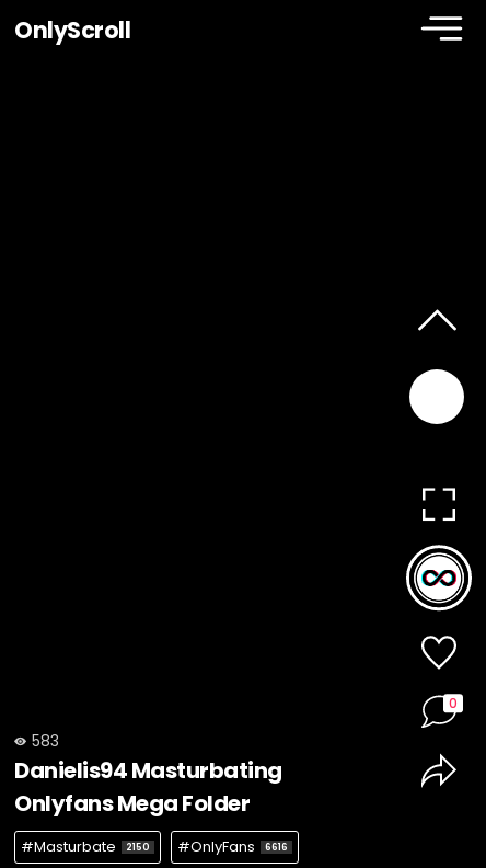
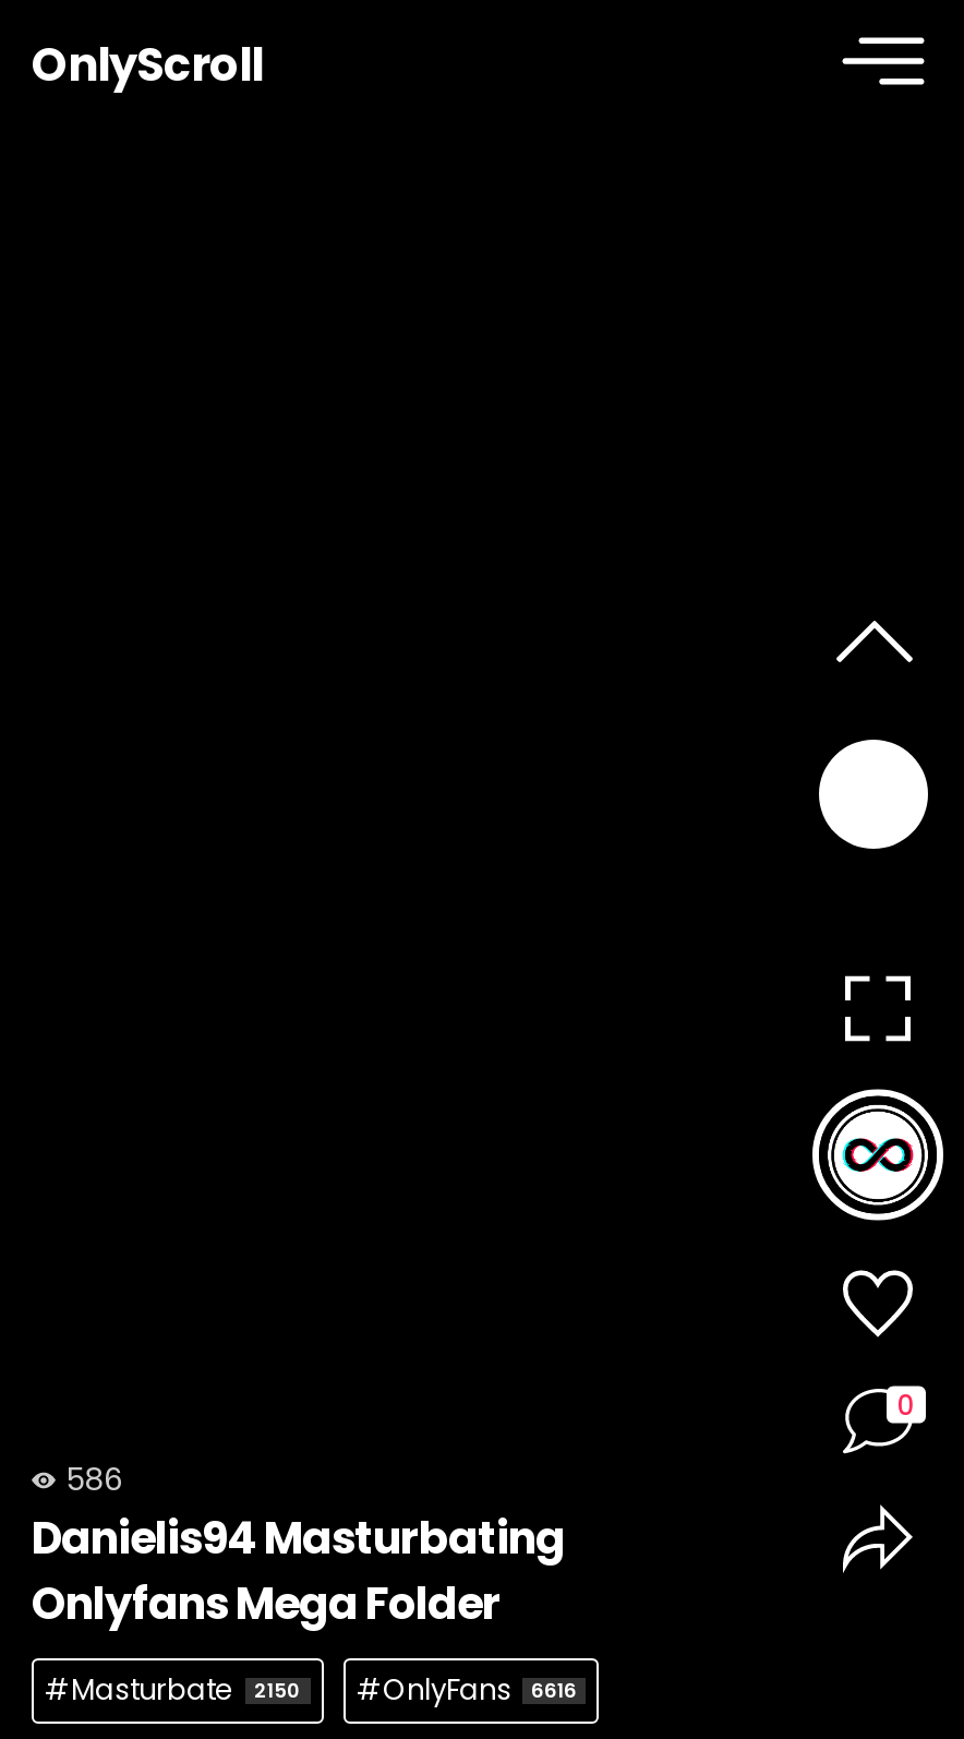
- 583
+ 586
